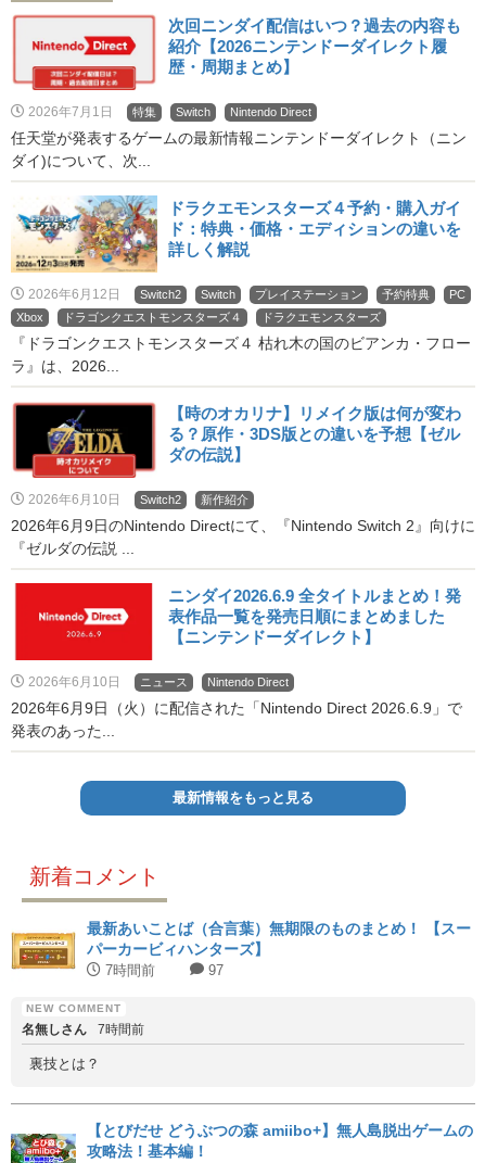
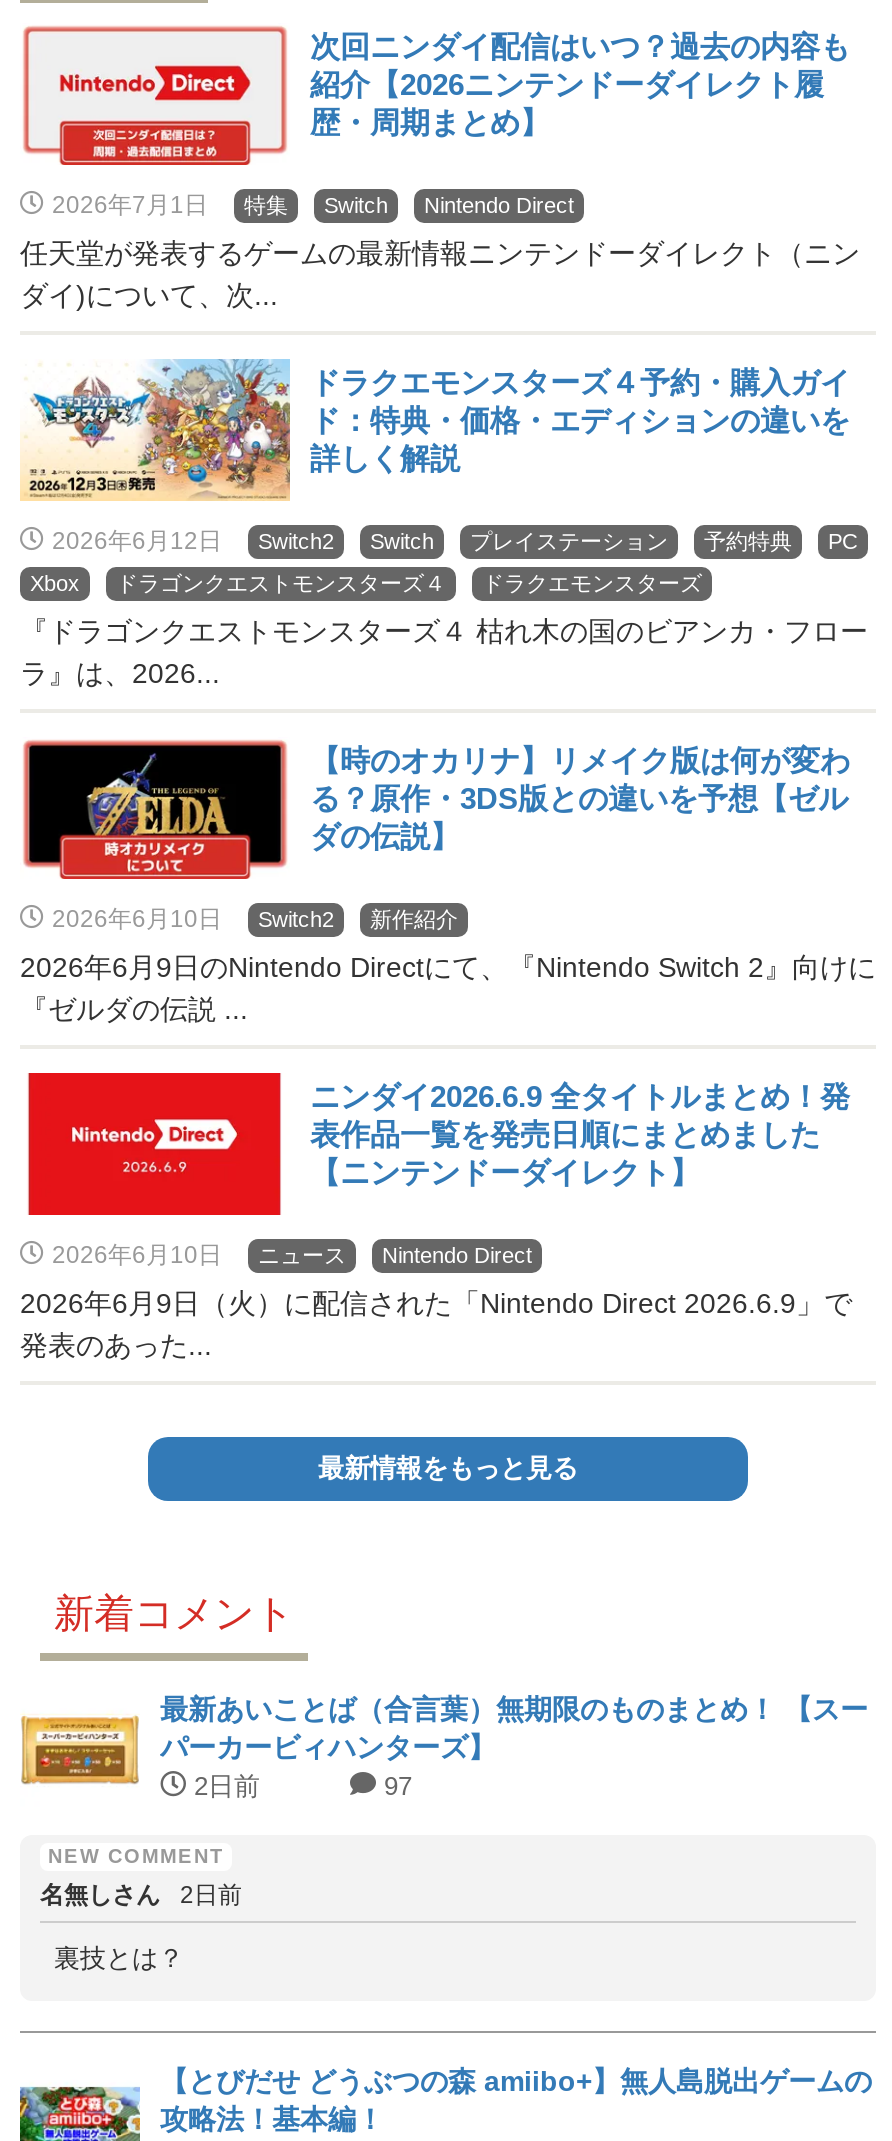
- 7時間前
+ 2日前

- 名無しさん 7時間前
+ 名無しさん 2日前
